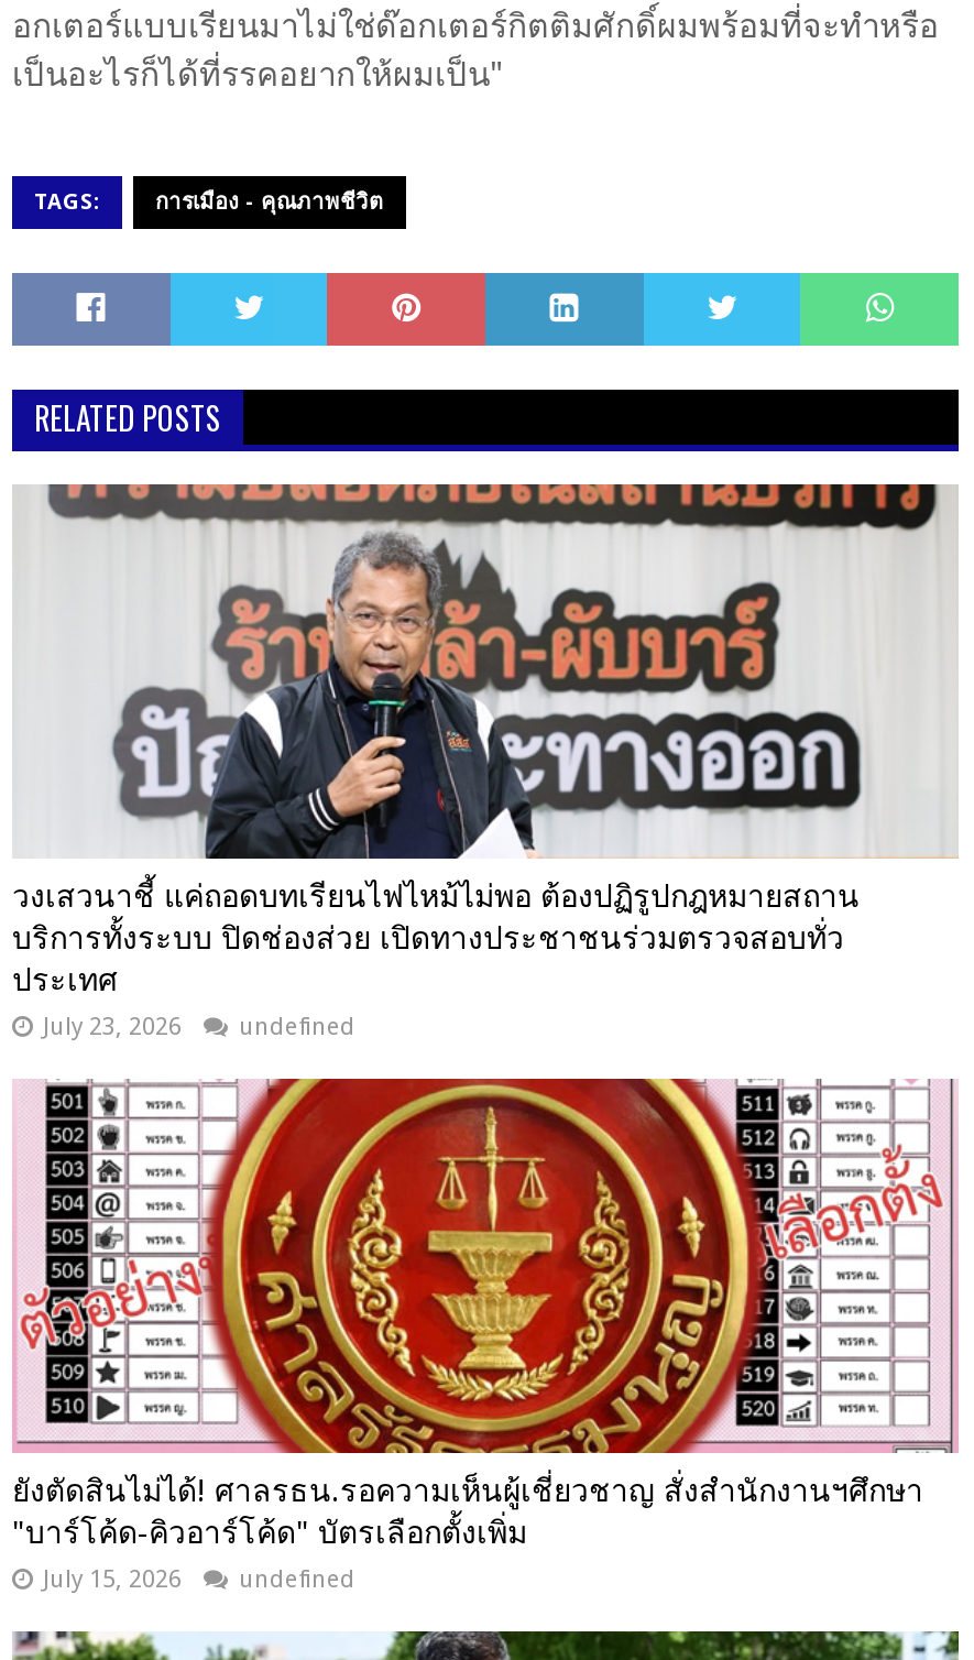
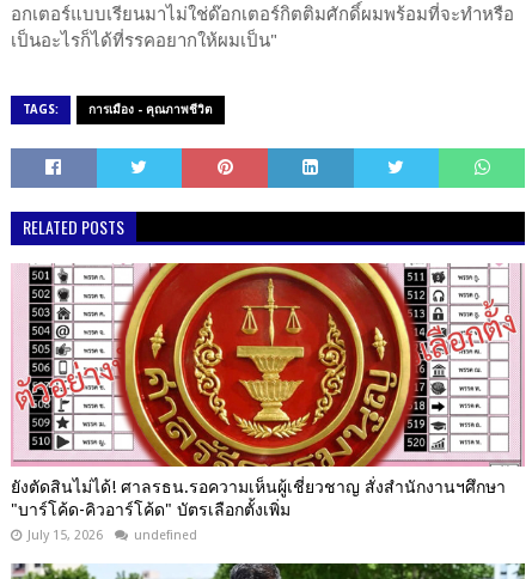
- [image]
- วงเสวนาชี้ แค่ถอดบทเรียนไฟไหม้ไม่พอ ต้องปฏิรูปกฎหมายสถาน
- บริการทั้งระบบ ปิดช่องส่วย เปิดทางประชาชนร่วมตรวจสอบทั่ว
- ประเทศ
- July 23, 2026
- undefined
